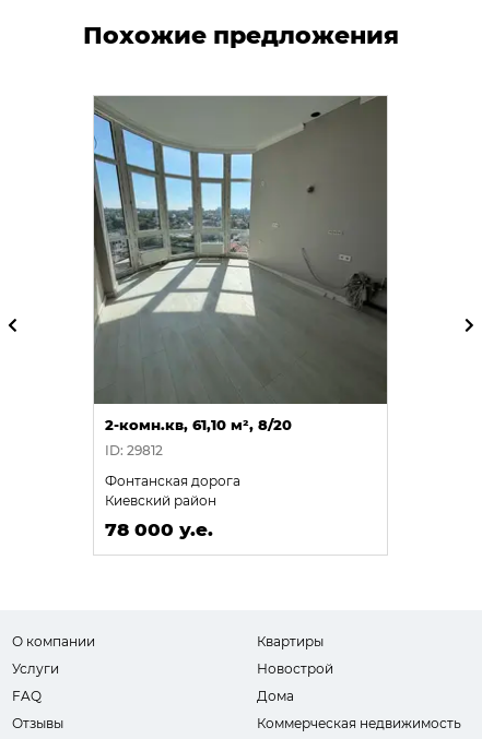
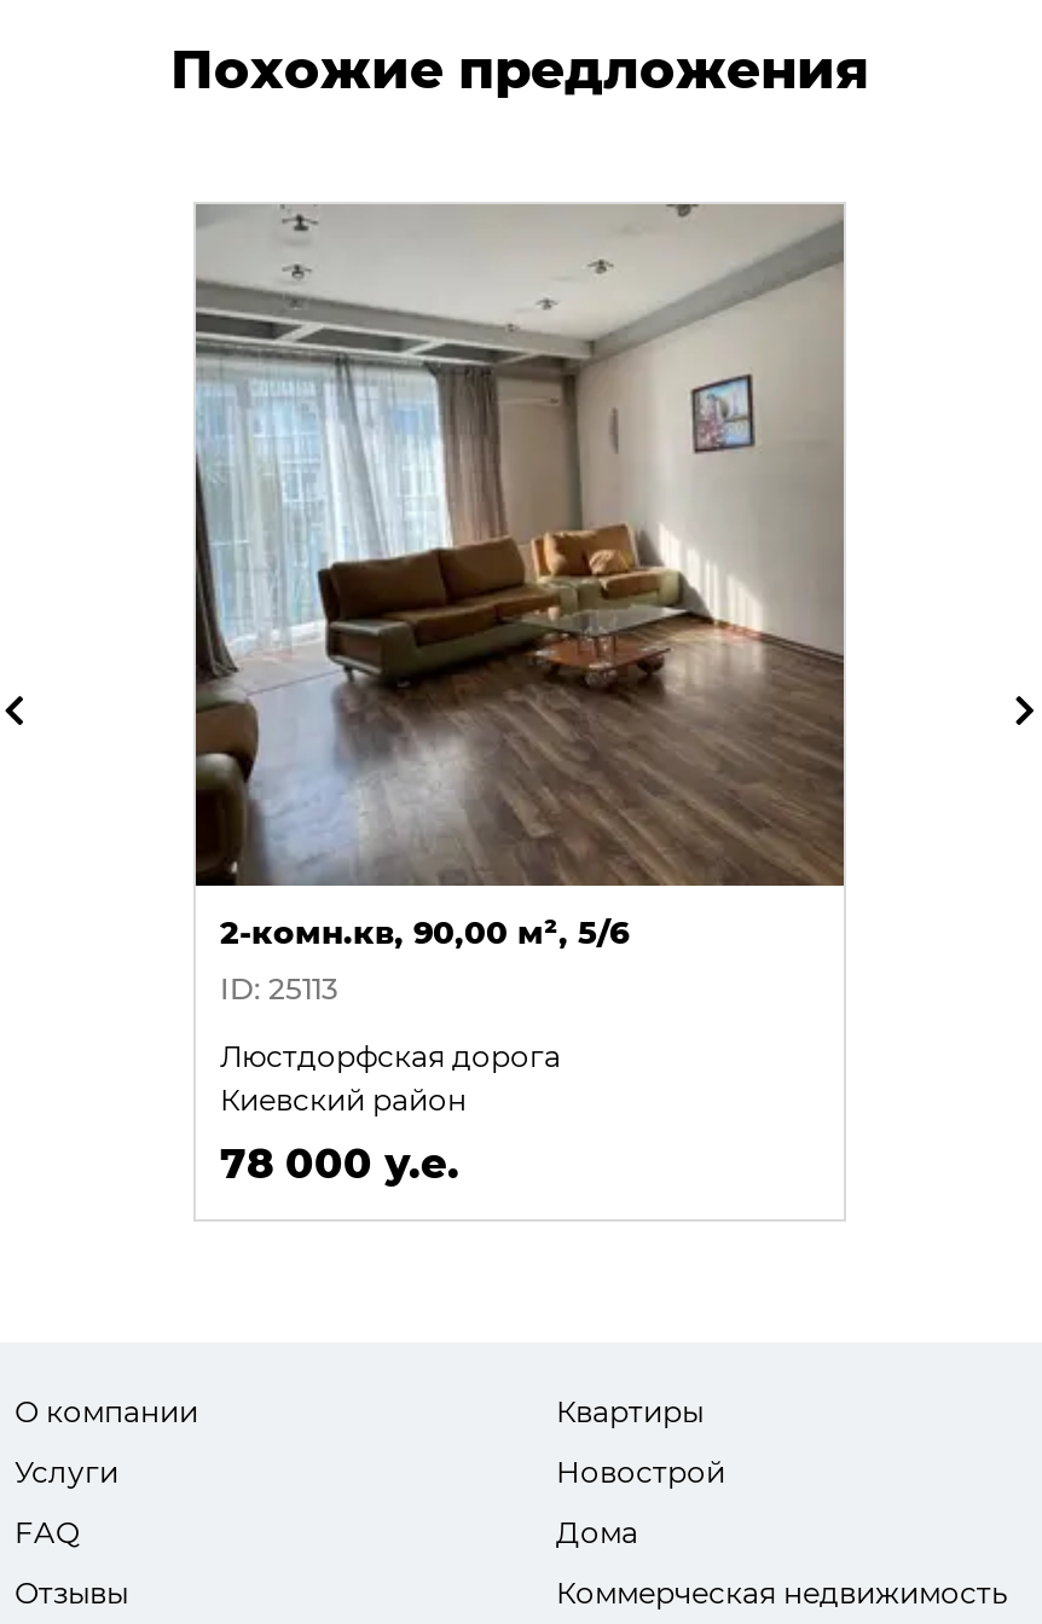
- [image]
- 2-комн.кв, 61,10 м², 8/20
+ [image]
+ 2-комн.кв, 90,00 м², 5/6

- ID: 29812
+ ID: 25113

- Фонтанская дорога
+ Люстдорфская дорога
